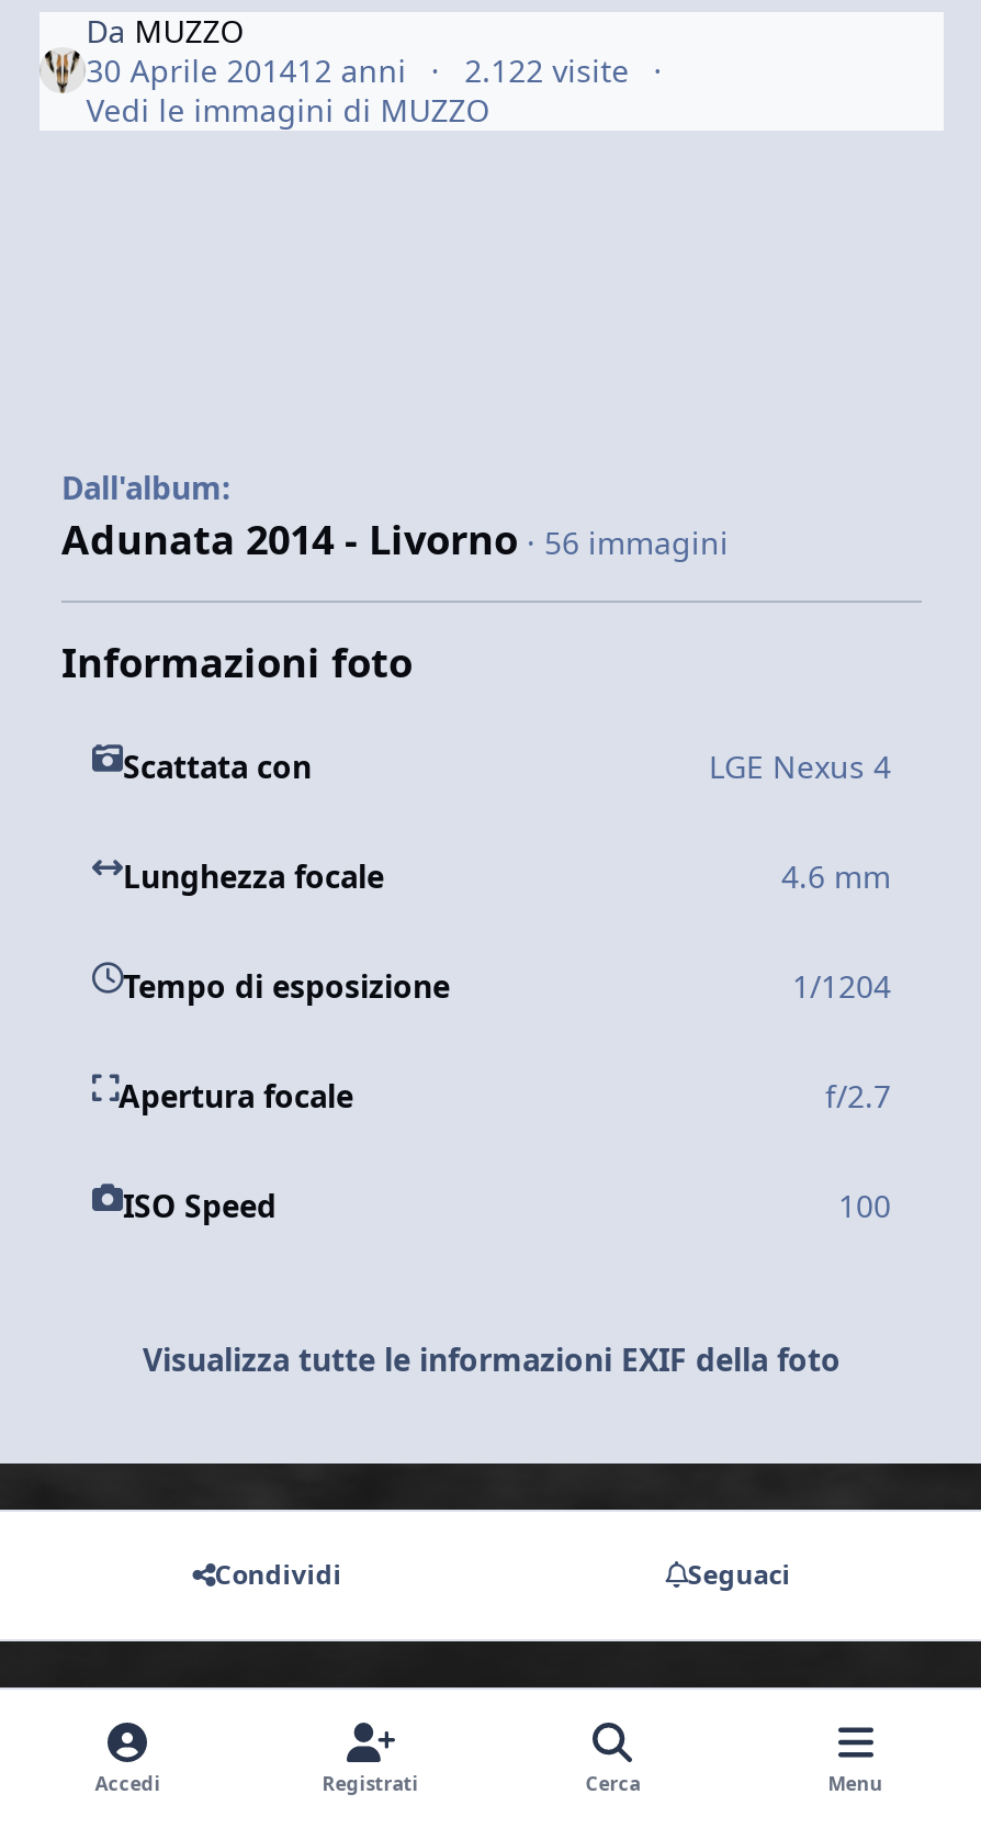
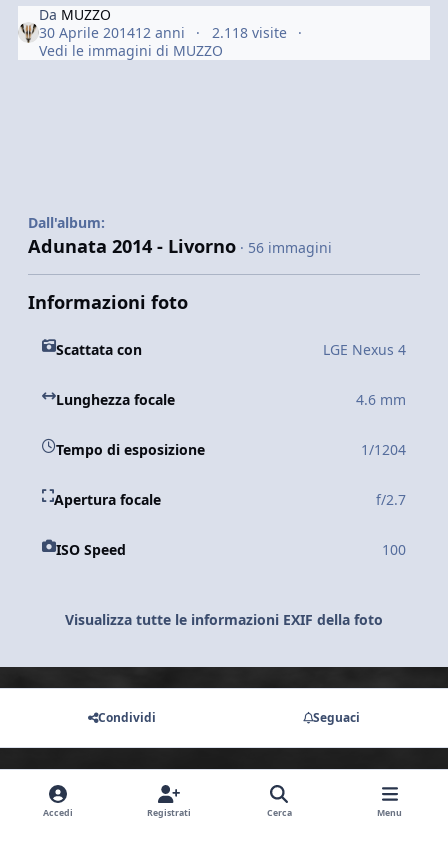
- 30 Aprile 201412 anni 2.122 visite
+ 30 Aprile 201412 anni 2.118 visite
